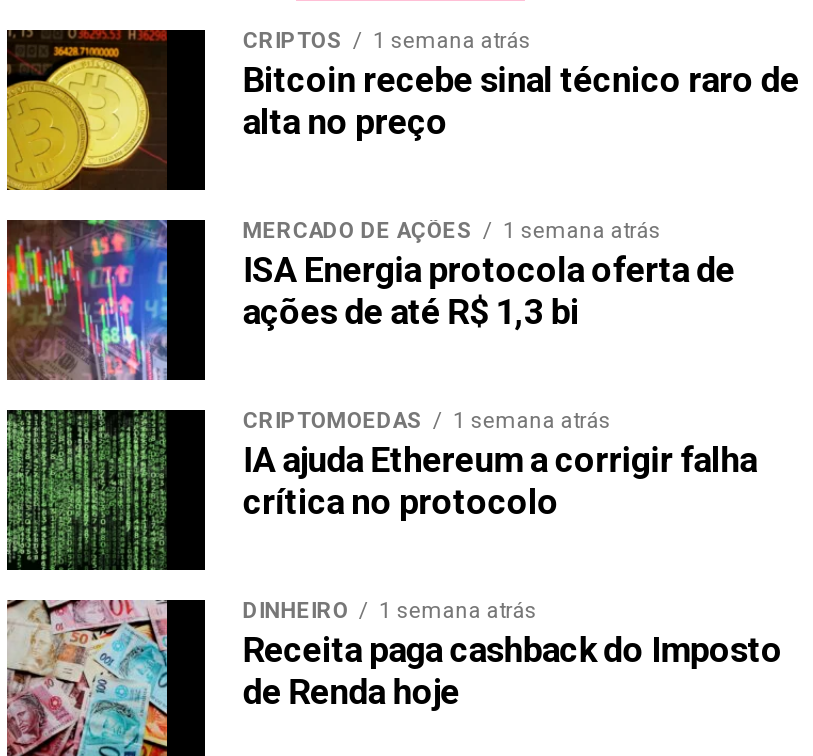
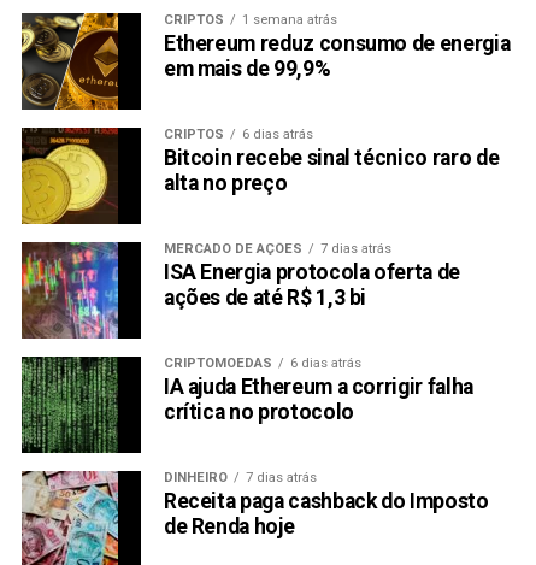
+ [image]
+ Ethereum reduz consumo de energia
+ em mais de 99,9%
+ CRIPTOS
+ 6 dias atrás

- MERCADO DE AÇÕES 1 semana atrás
+ MERCADO DE AÇÕES 7 dias atrás

- CRIPTOMOEDAS 1 semana atrás
+ CRIPTOMOEDAS 6 dias atrás

- DINHEIRO 1 semana atrás
+ DINHEIRO 7 dias atrás
